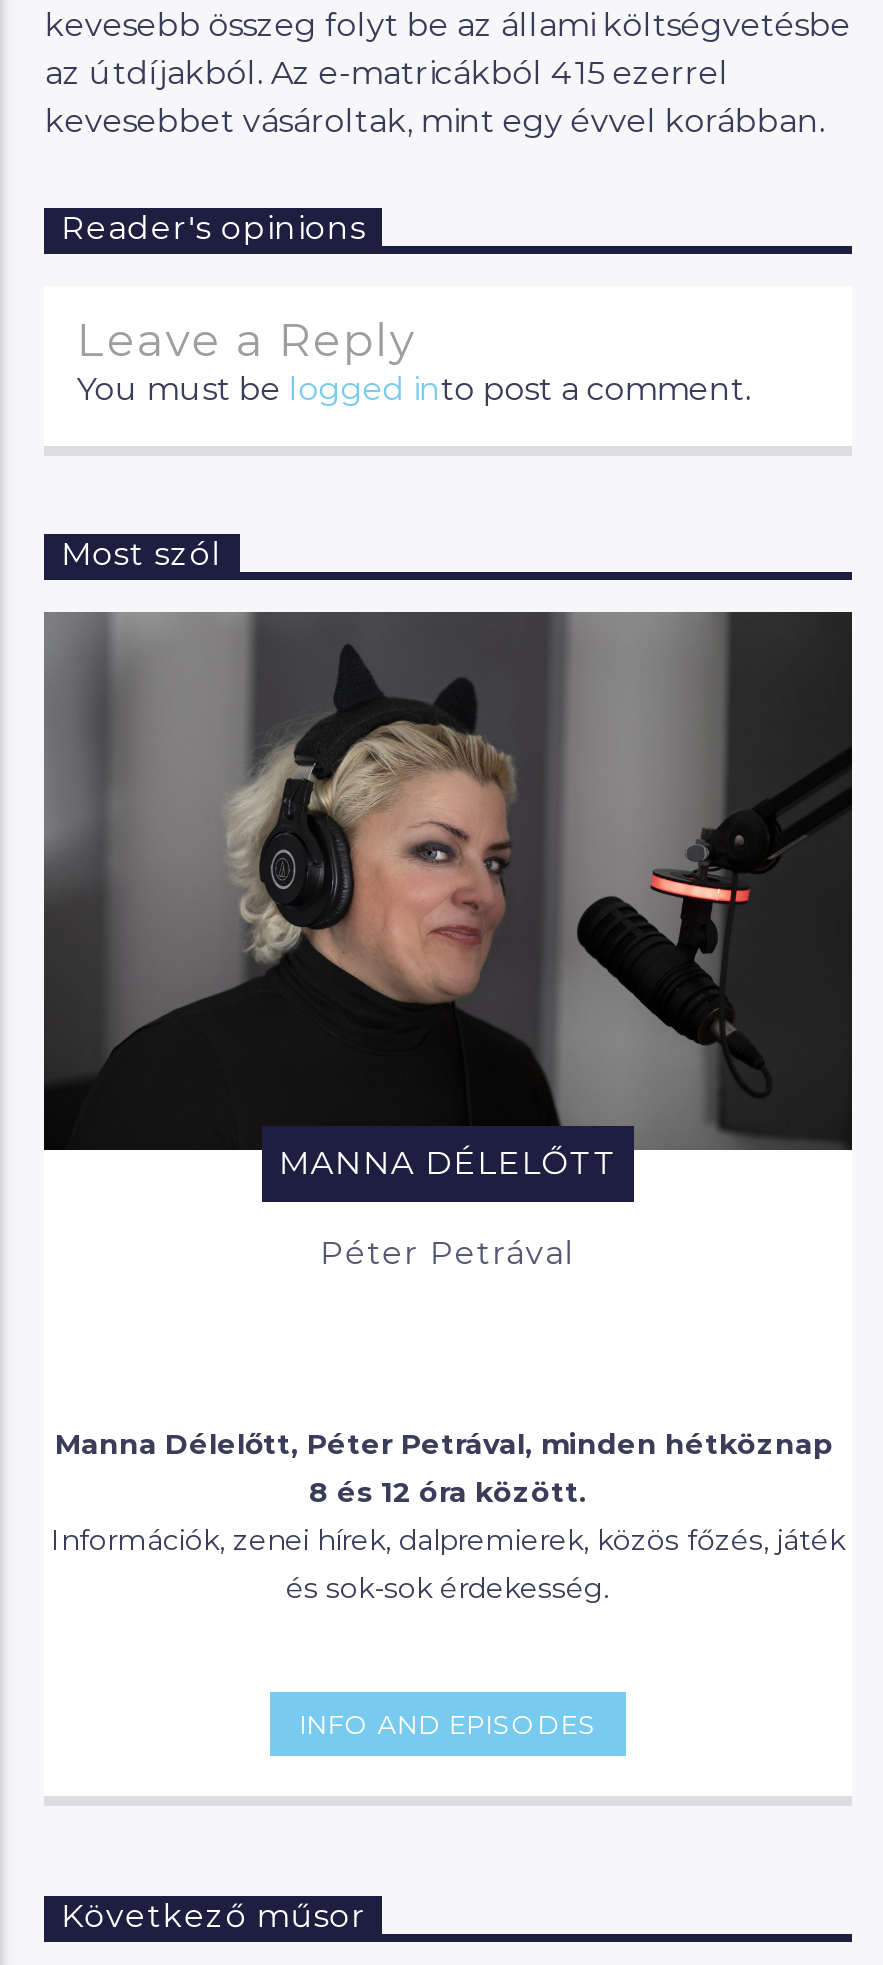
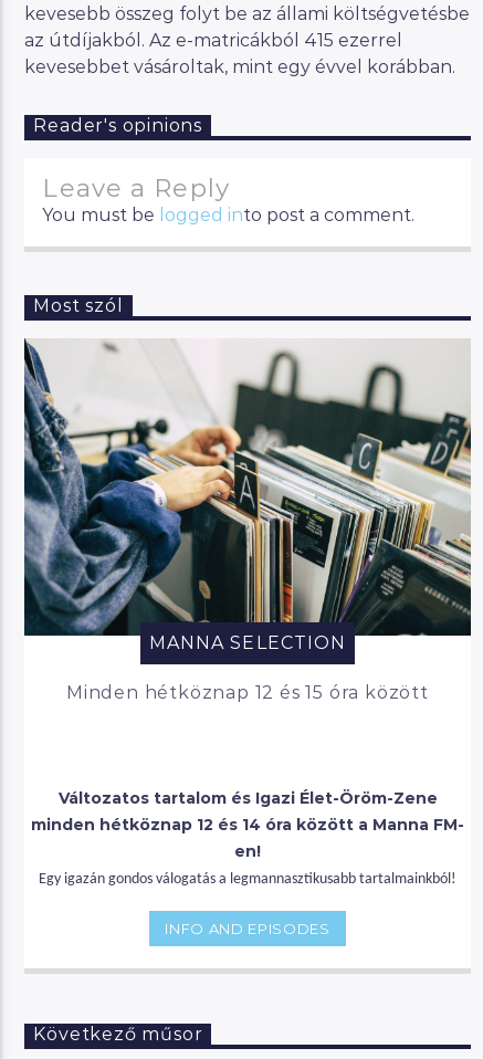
- [image]
- MANNA DÉLELŐTT
- Péter Petrával
+ [image]
+ MANNA SELECTION
+ Minden hétköznap 12 és 15 óra között

- Manna Délelőtt, Péter Petrával, minden hétköznap
- 8 és 12 óra között.
- Információk, zenei hírek, dalpremierek, közös főzés, játék
- és sok-sok érdekesség.
+ Változatos tartalom és Igazi Élet-Öröm-Zene
+ minden hétköznap 12 és 14 óra között a Manna FM-
+ en!
+ Egy igazán gondos válogatás a legmannasztikusabb tartalmainkból!
